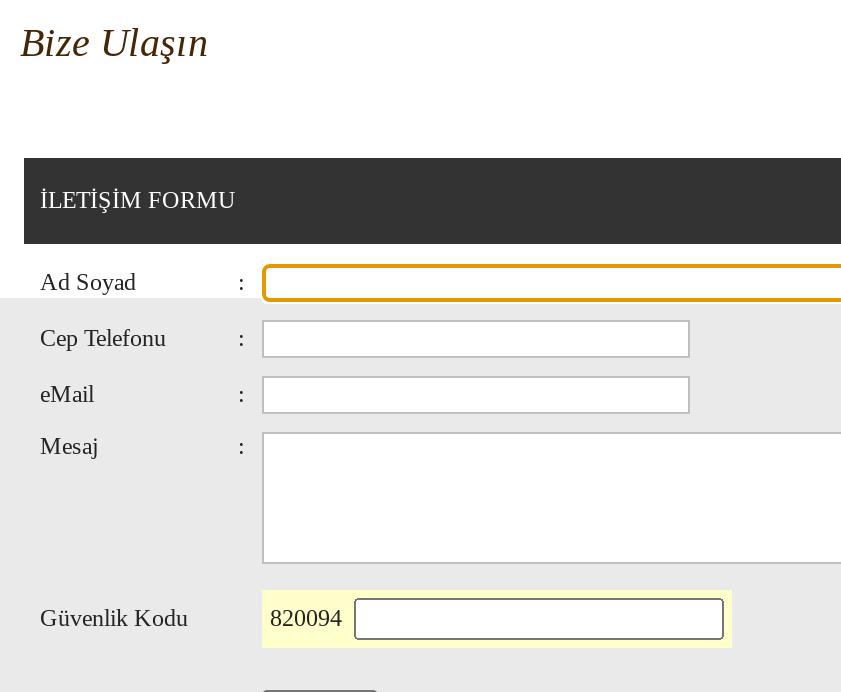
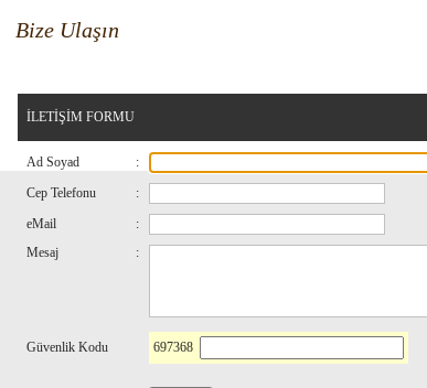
- 820094
+ 697368
